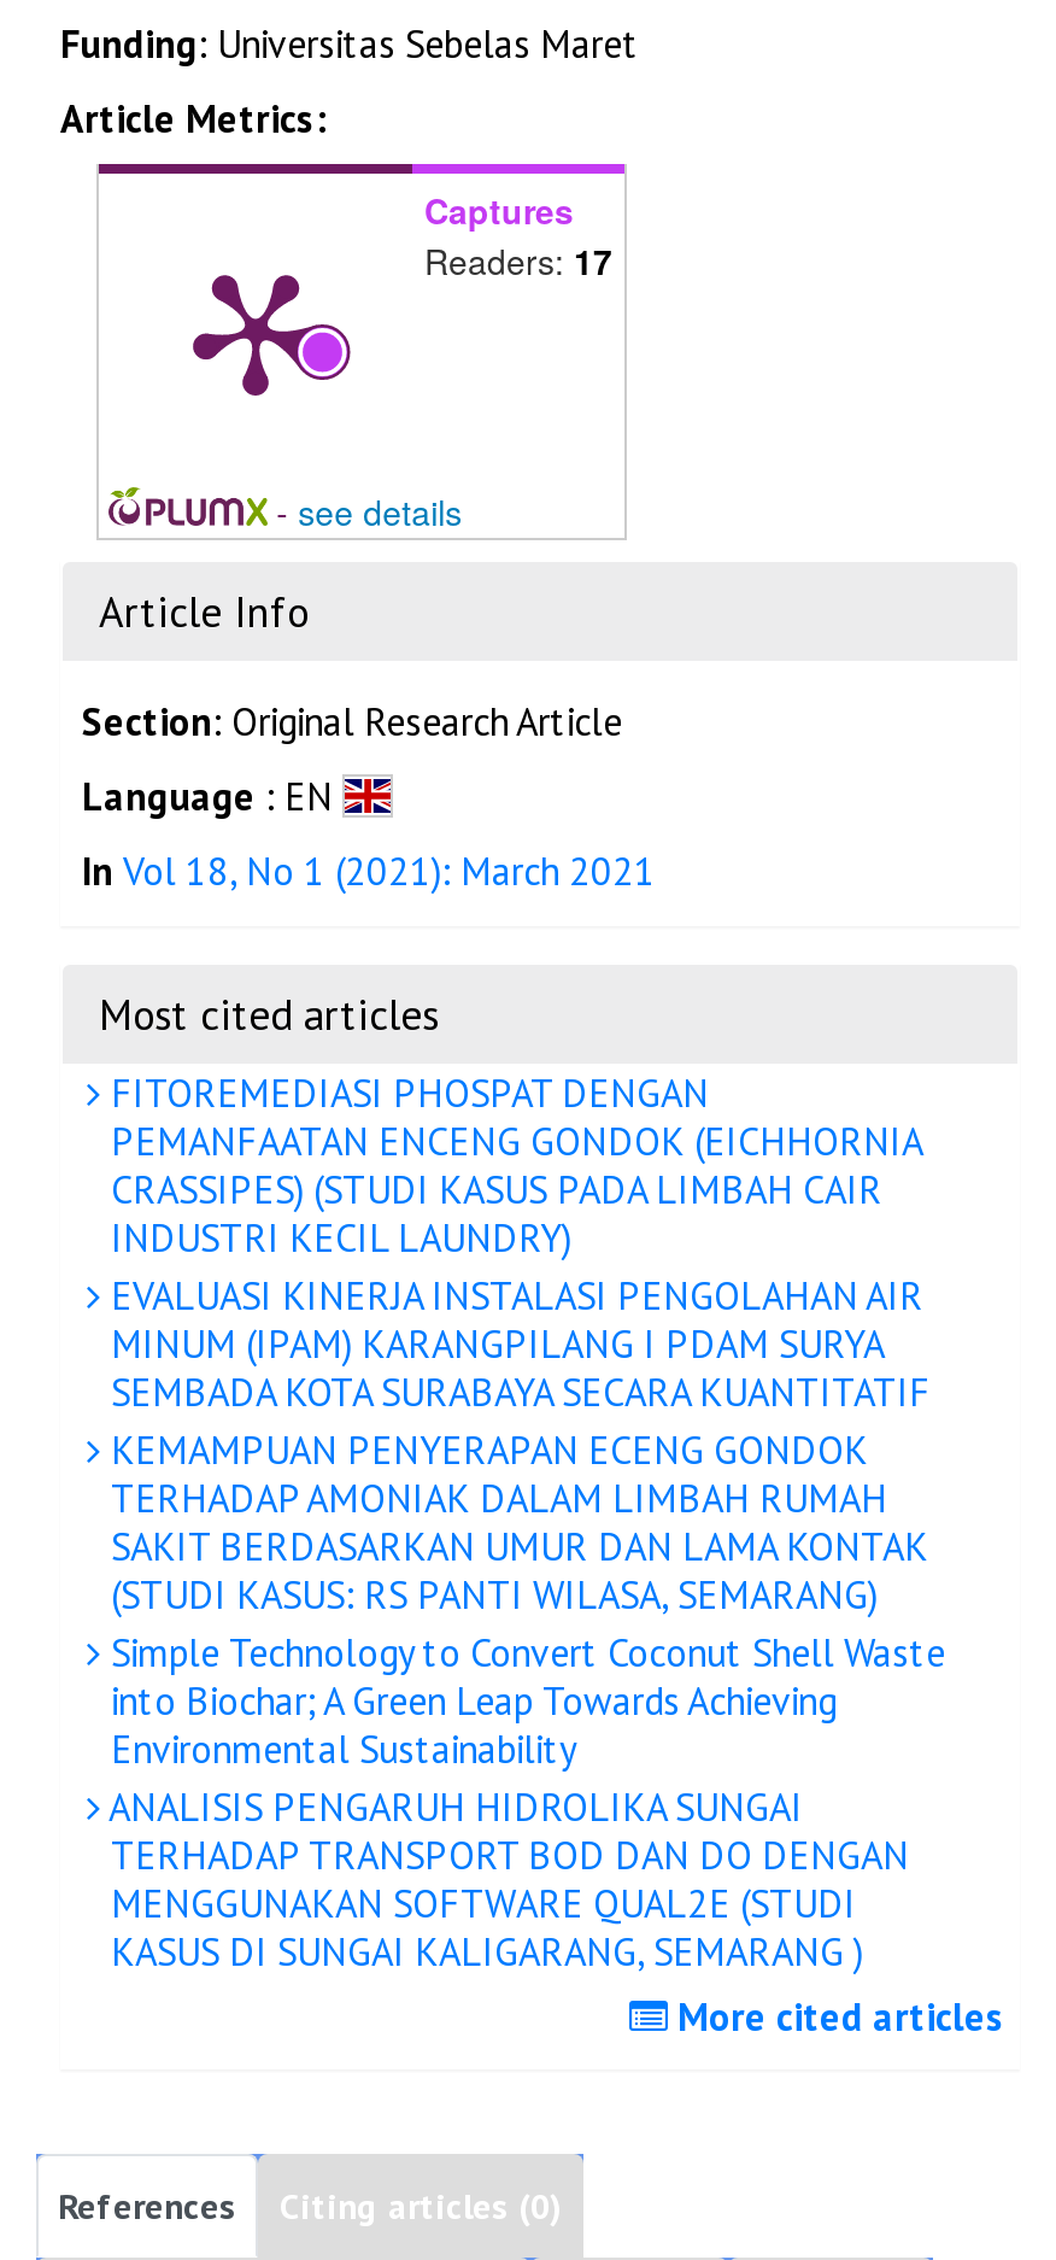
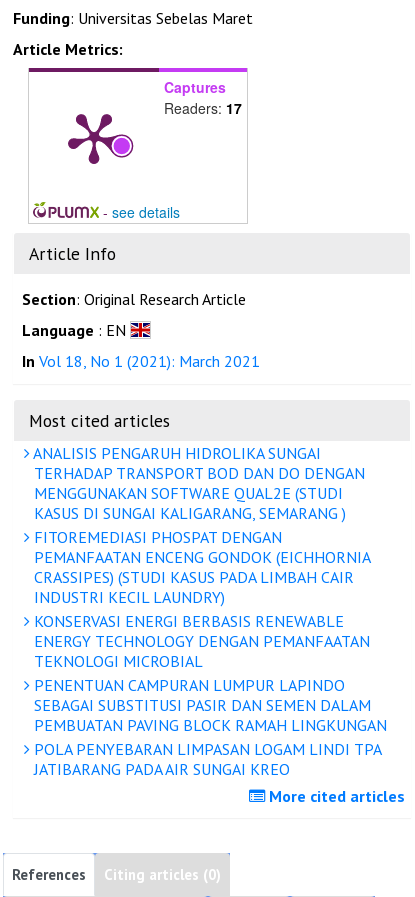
moved down: FITOREMEDIASI PHOSPAT DENGAN | PEMANFAATAN ENCENG GONDOK (EICHHORNIA | CRASSIPES) (STUDI KASUS PADA LIMBAH CAIR | INDUSTRI KECIL LAUNDRY)

- EVALUASI KINERJA INSTALASI PENGOLAHAN AIR
- MINUM (IPAM) KARANGPILANG I PDAM SURYA
- SEMBADA KOTA SURABAYA SECARA KUANTITATIF
- KEMAMPUAN PENYERAPAN ECENG GONDOK
- TERHADAP AMONIAK DALAM LIMBAH RUMAH
- SAKIT BERDASARKAN UMUR DAN LAMA KONTAK
- (STUDI KASUS: RS PANTI WILASA, SEMARANG)
- Simple Technology to Convert Coconut Shell Waste
- into Biochar; A Green Leap Towards Achieving
- Environmental Sustainability

moved up: ANALISIS PENGARUH HIDROLIKA SUNGAI | TERHADAP TRANSPORT BOD DAN DO DENGAN | MENGGUNAKAN SOFTWARE QUAL2E (STUDI | KASUS DI SUNGAI KALIGARANG, SEMARANG )

+ KONSERVASI ENERGI BERBASIS RENEWABLE
+ ENERGY TECHNOLOGY DENGAN PEMANFAATAN
+ TEKNOLOGI MICROBIAL
+ PENENTUAN CAMPURAN LUMPUR LAPINDO
+ SEBAGAI SUBSTITUSI PASIR DAN SEMEN DALAM
+ PEMBUATAN PAVING BLOCK RAMAH LINGKUNGAN
+ POLA PENYEBARAN LIMPASAN LOGAM LINDI TPA
+ JATIBARANG PADA AIR SUNGAI KREO
